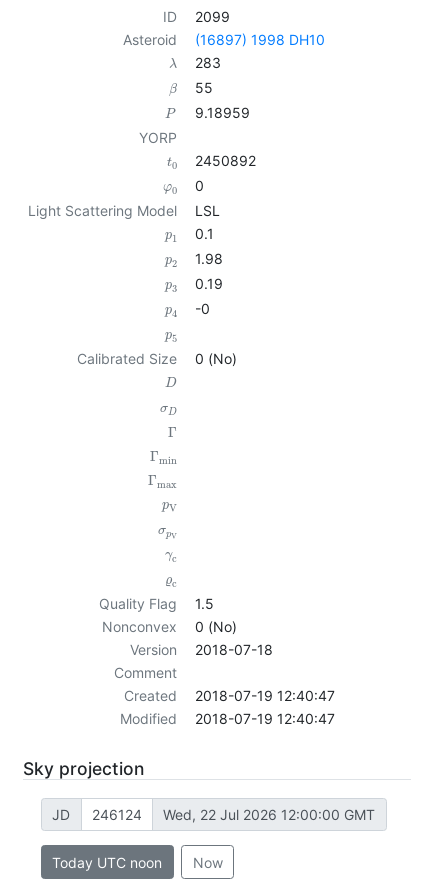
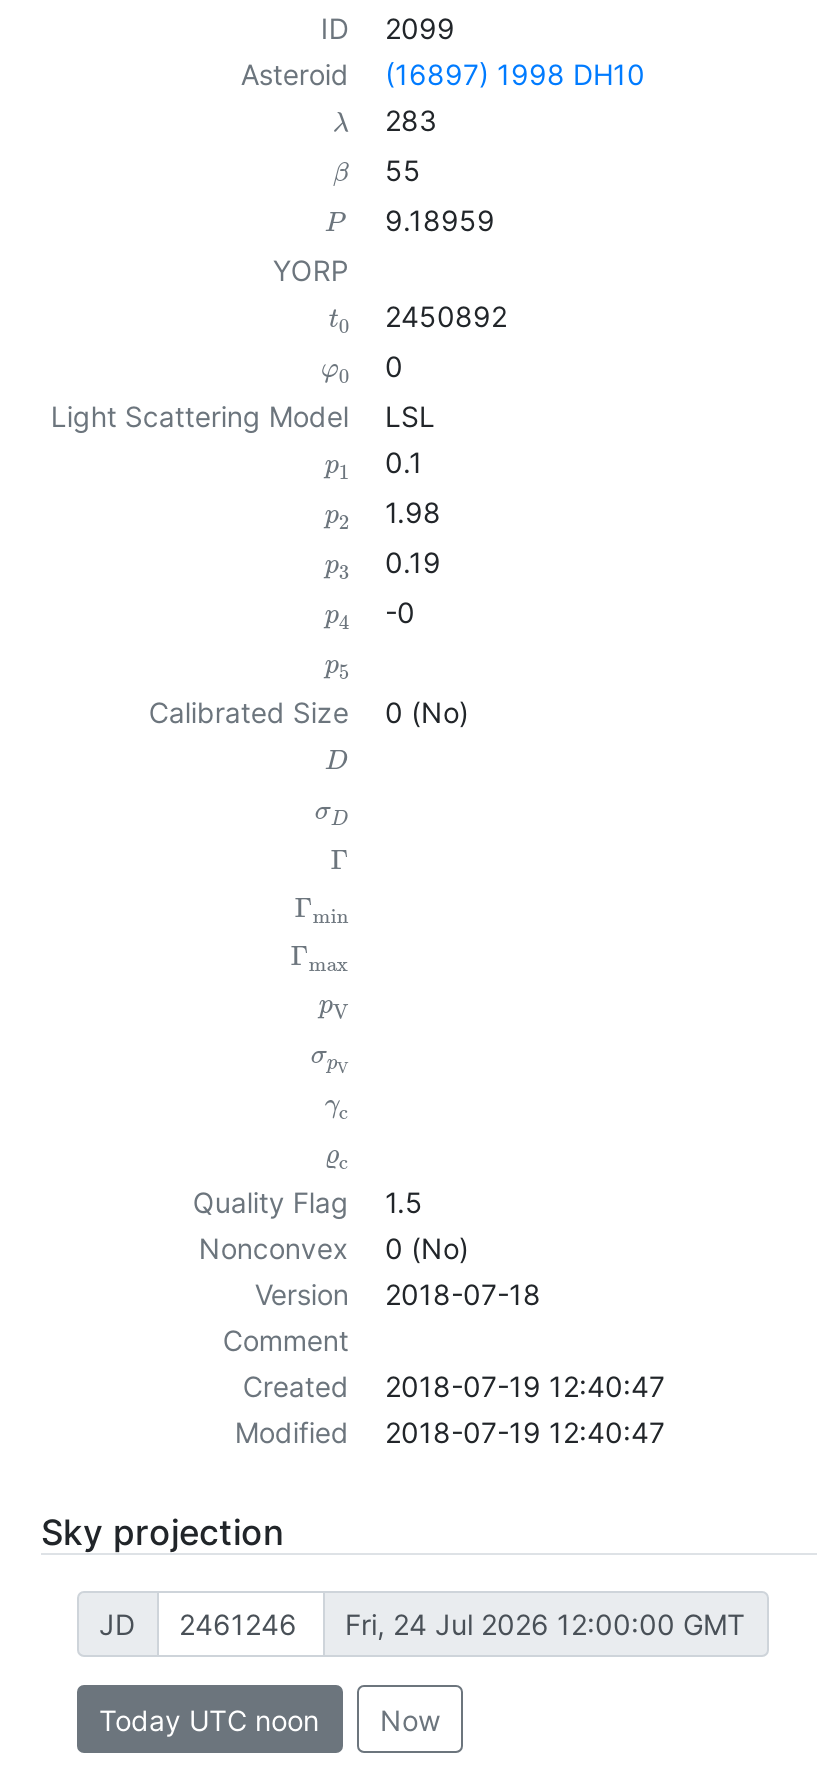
- Wed, 22 Jul 2026 12:00:00 GMT
+ Fri, 24 Jul 2026 12:00:00 GMT
